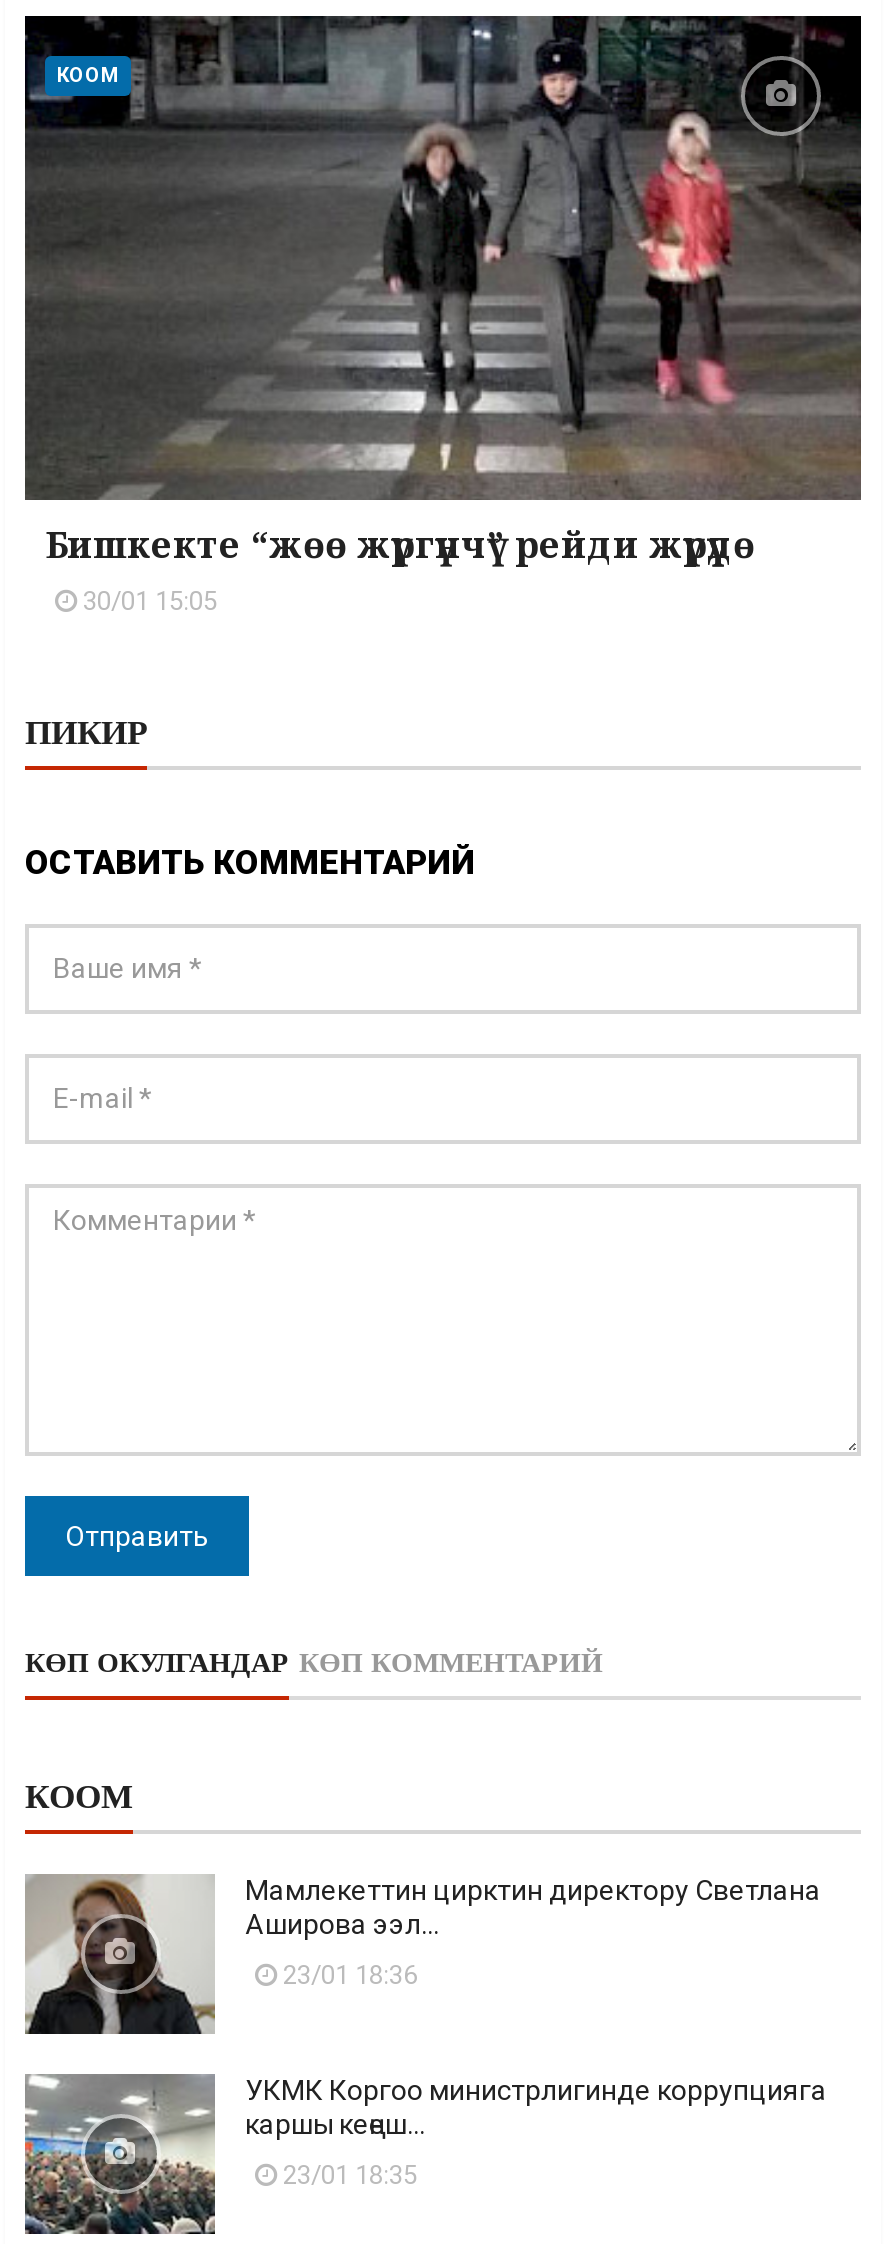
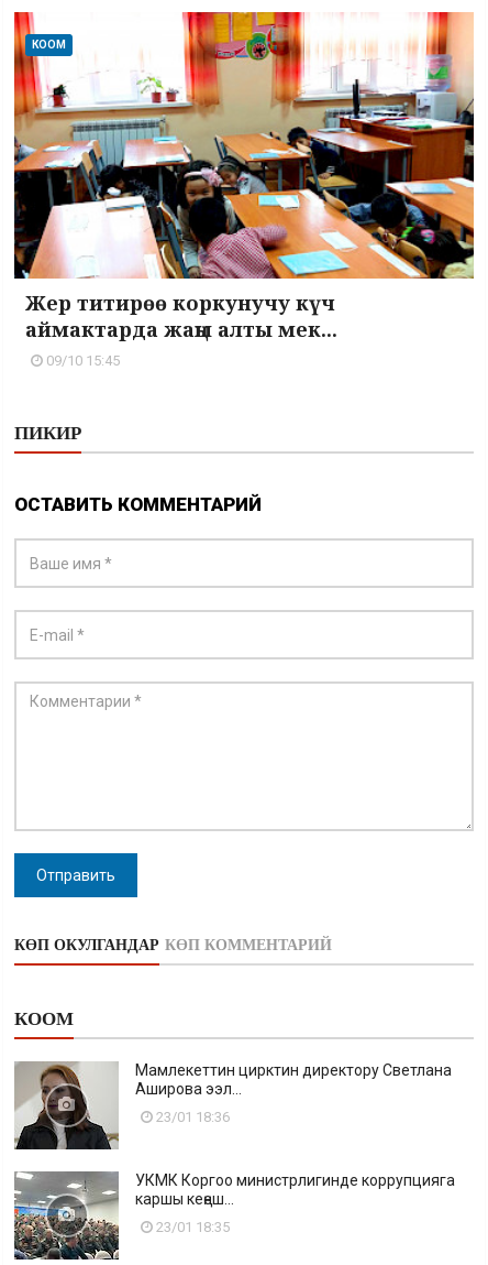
- [image]
- Бишкекте “жөө жүргүнчү” рейди жүрүүдө
- 30/01 15:05
+ [image]
+ Жер титирөө коркунучу күч
+ аймактарда жаңы алты мек...
+ 09/10 15:45
